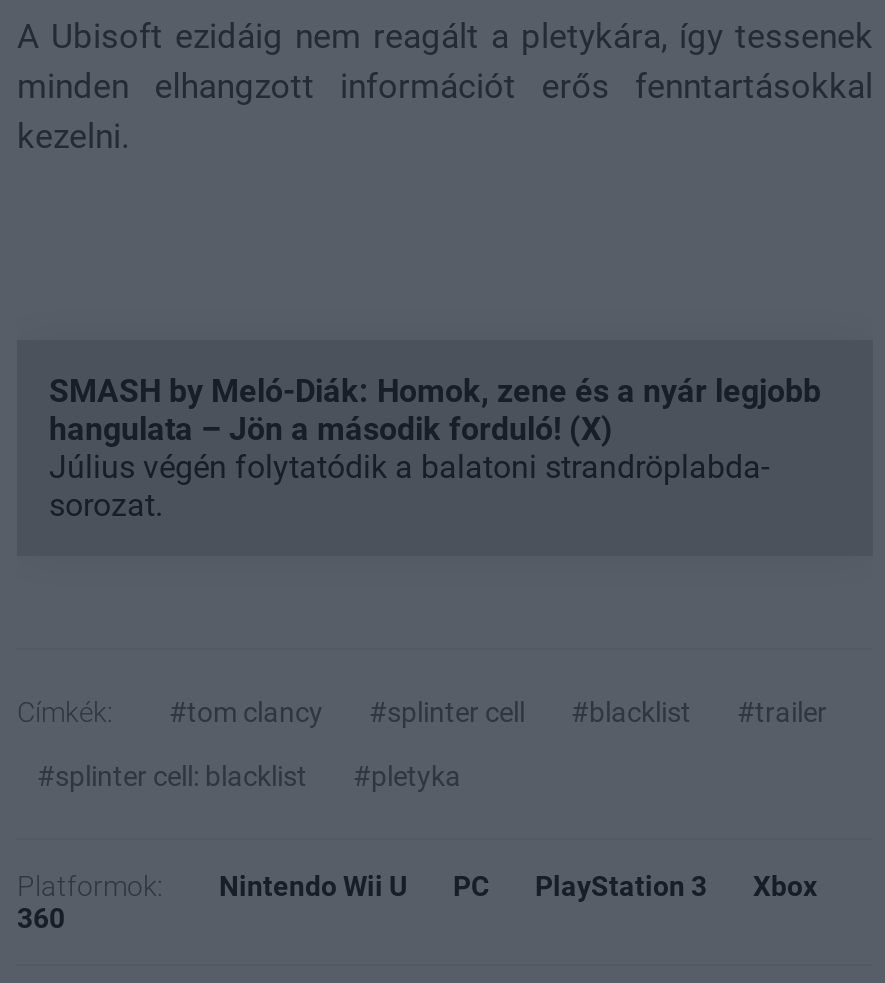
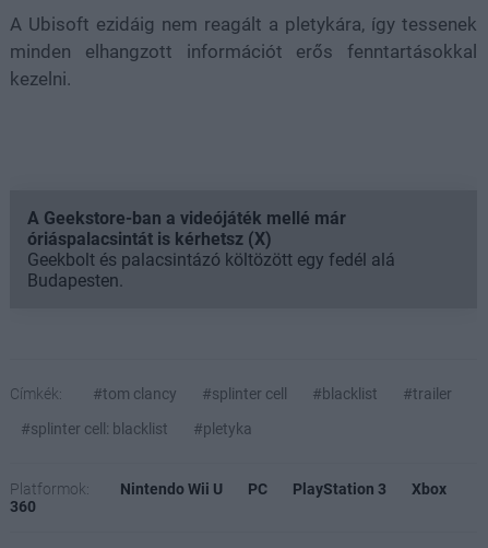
- SMASH by Meló-Diák: Homok, zene és a nyár legjobb
- hangulata – Jön a második forduló! (X)
- Július végén folytatódik a balatoni strandröplabda-
- sorozat.
+ A Geekstore-ban a videójáték mellé már
+ óriáspalacsintát is kérhetsz (X)
+ Geekbolt és palacsintázó költözött egy fedél alá
+ Budapesten.
